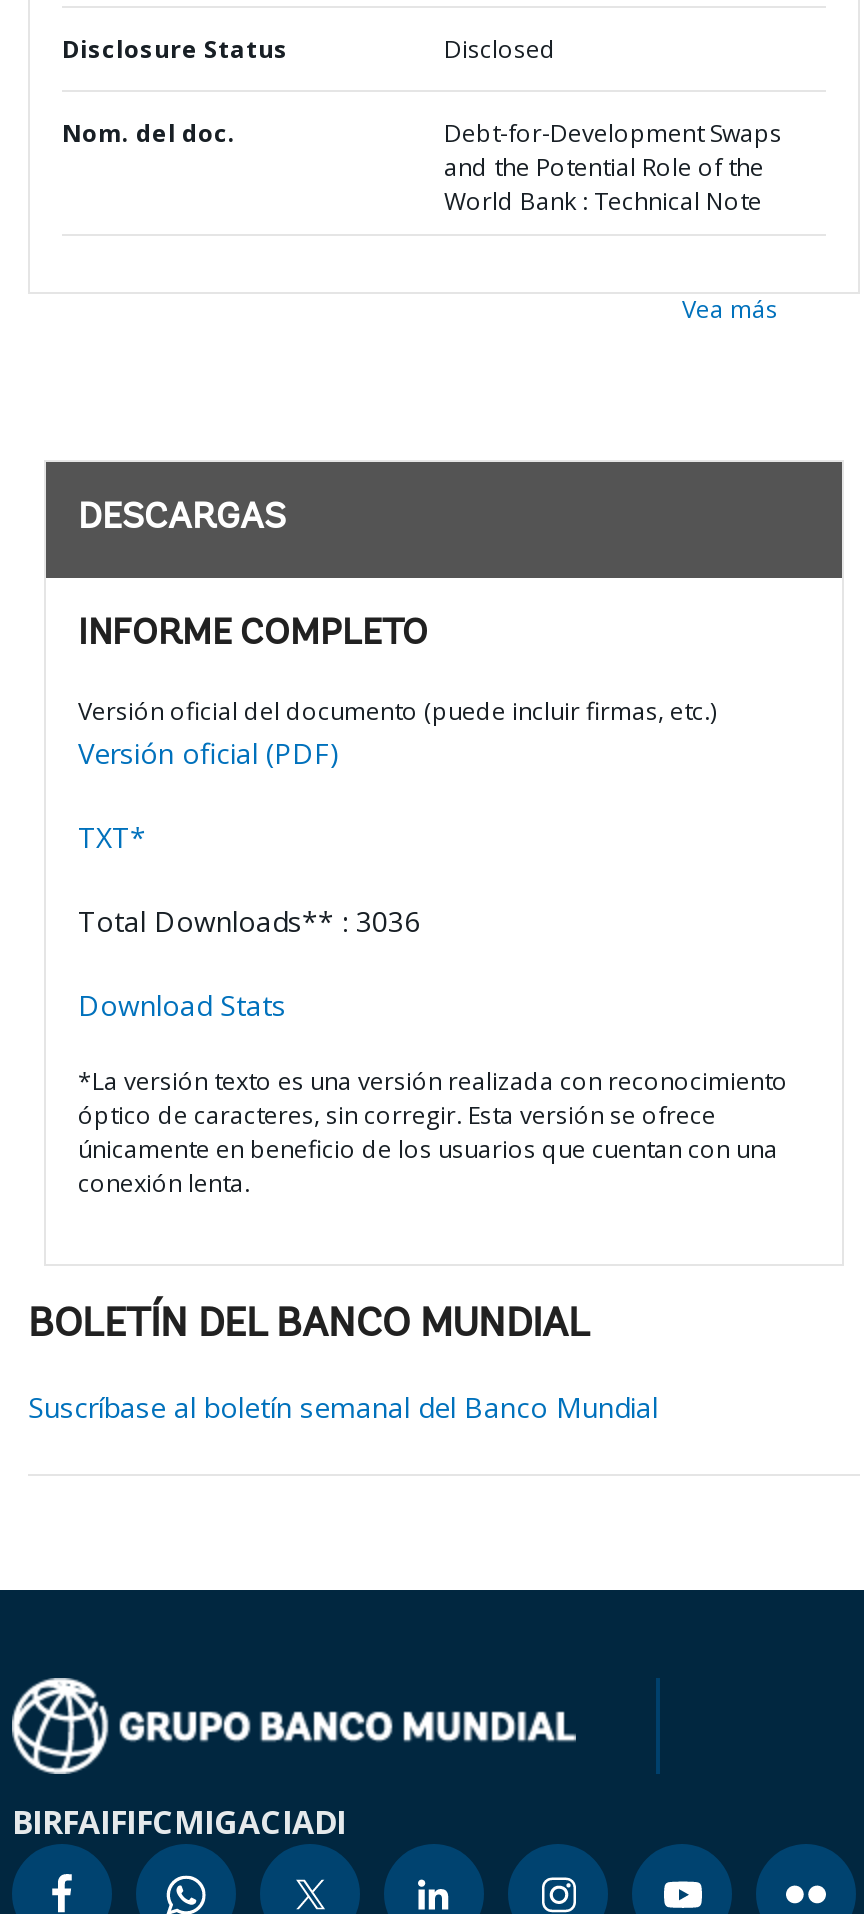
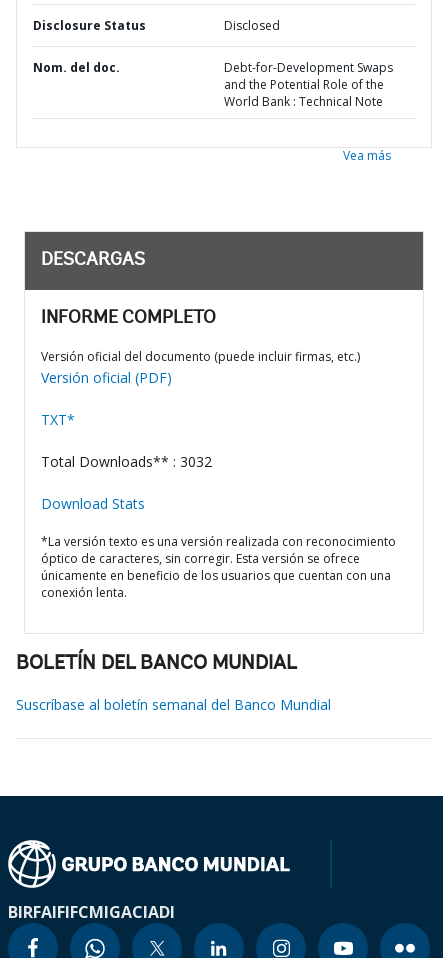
- Total Downloads** : 3036
+ Total Downloads** : 3032
